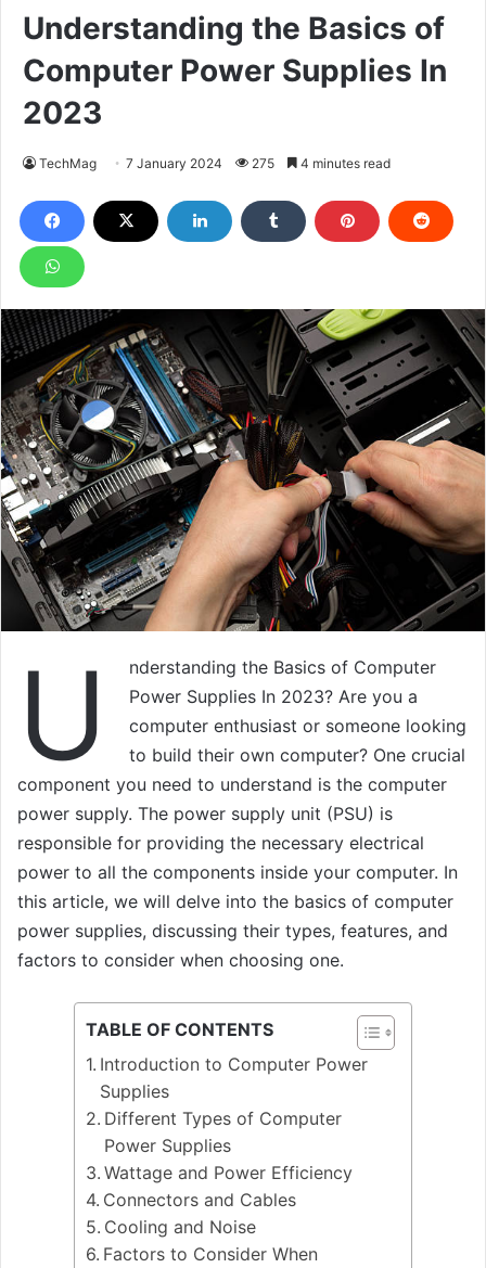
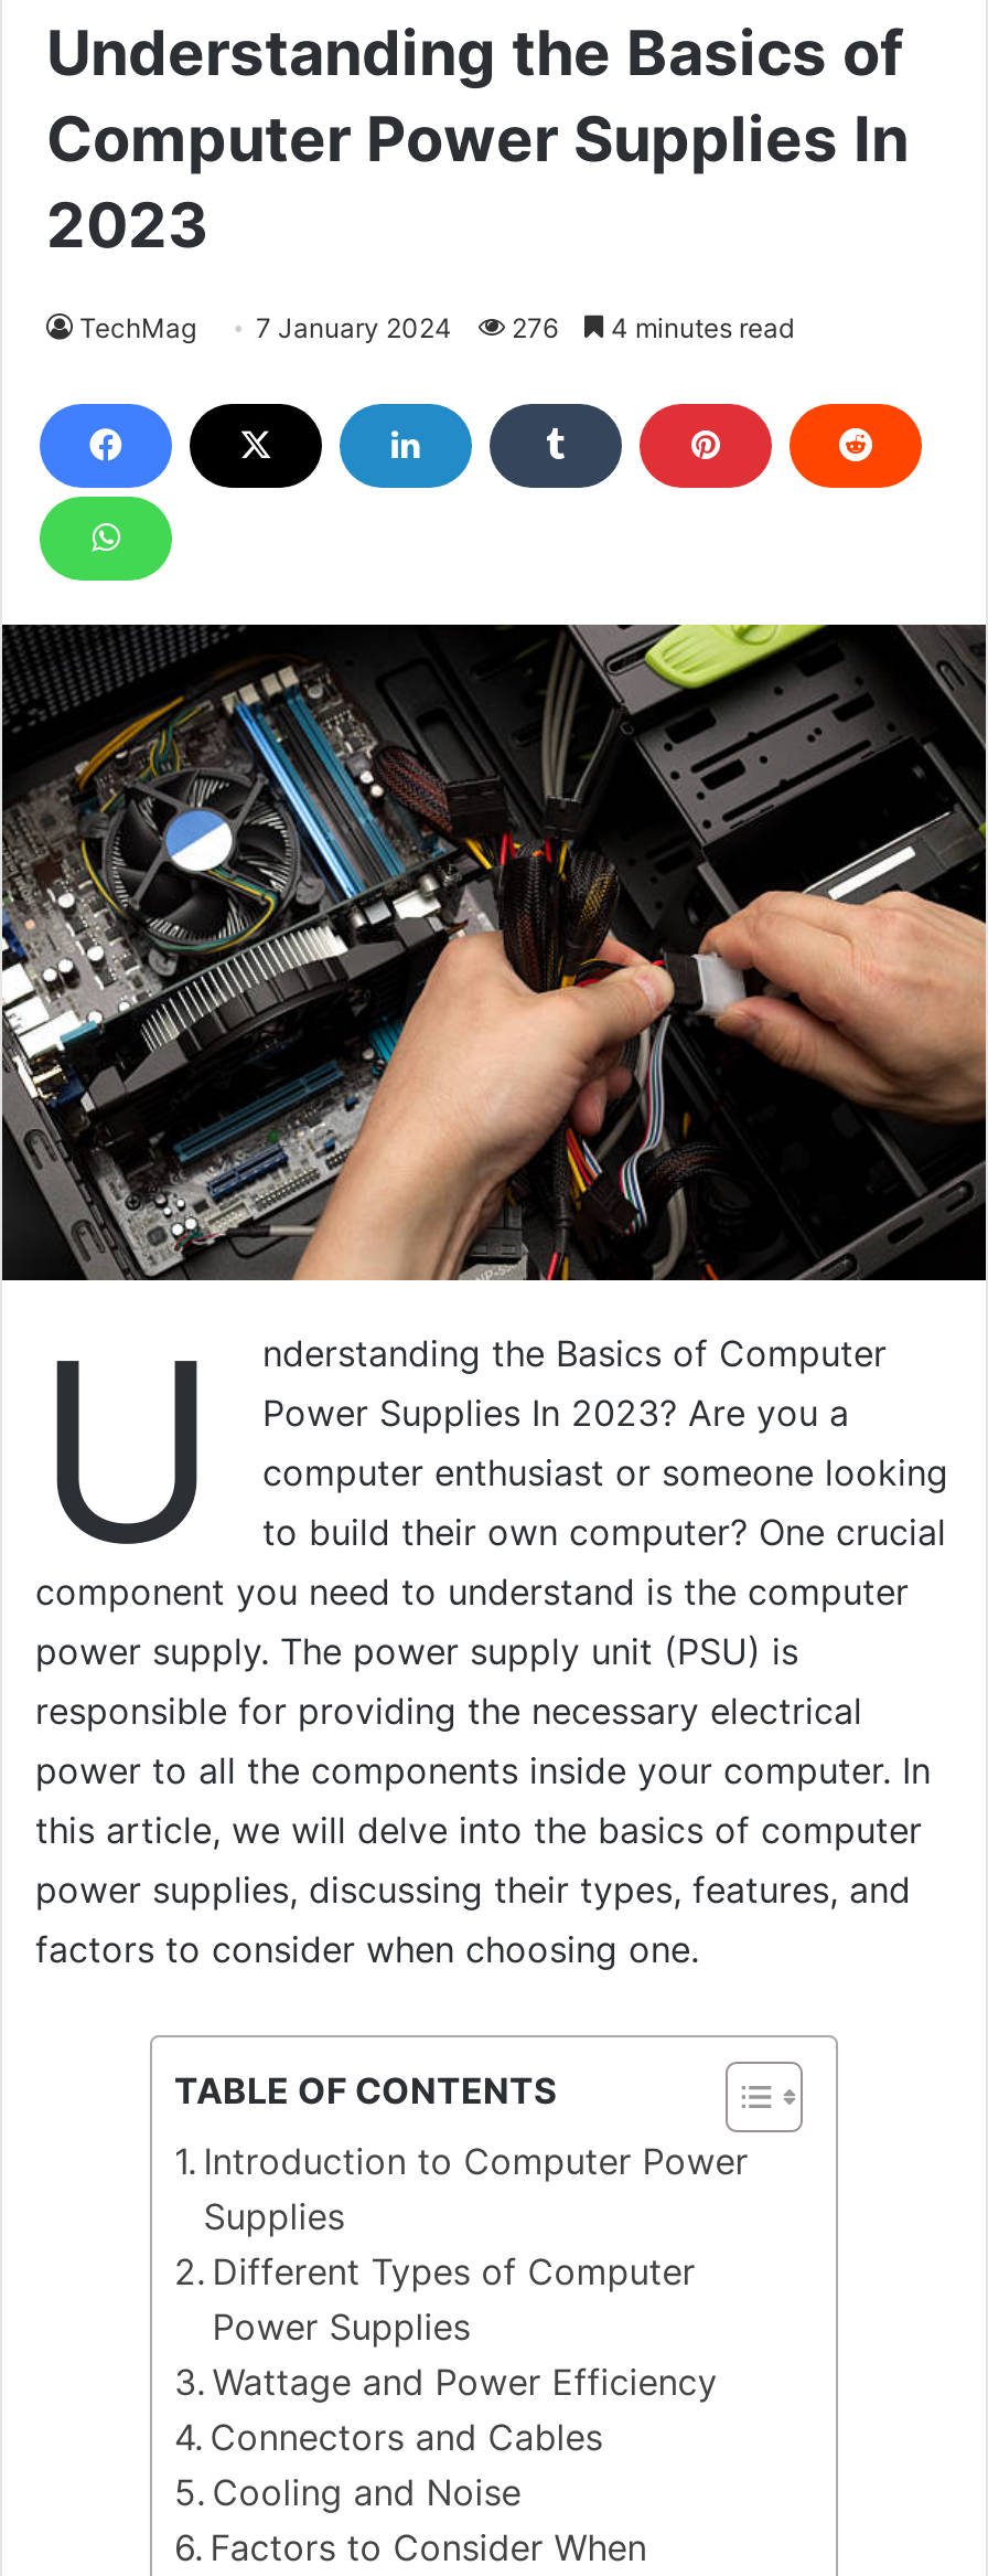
- TechMag 7 January 2024 275 4 minutes read
+ TechMag 7 January 2024 276 4 minutes read
